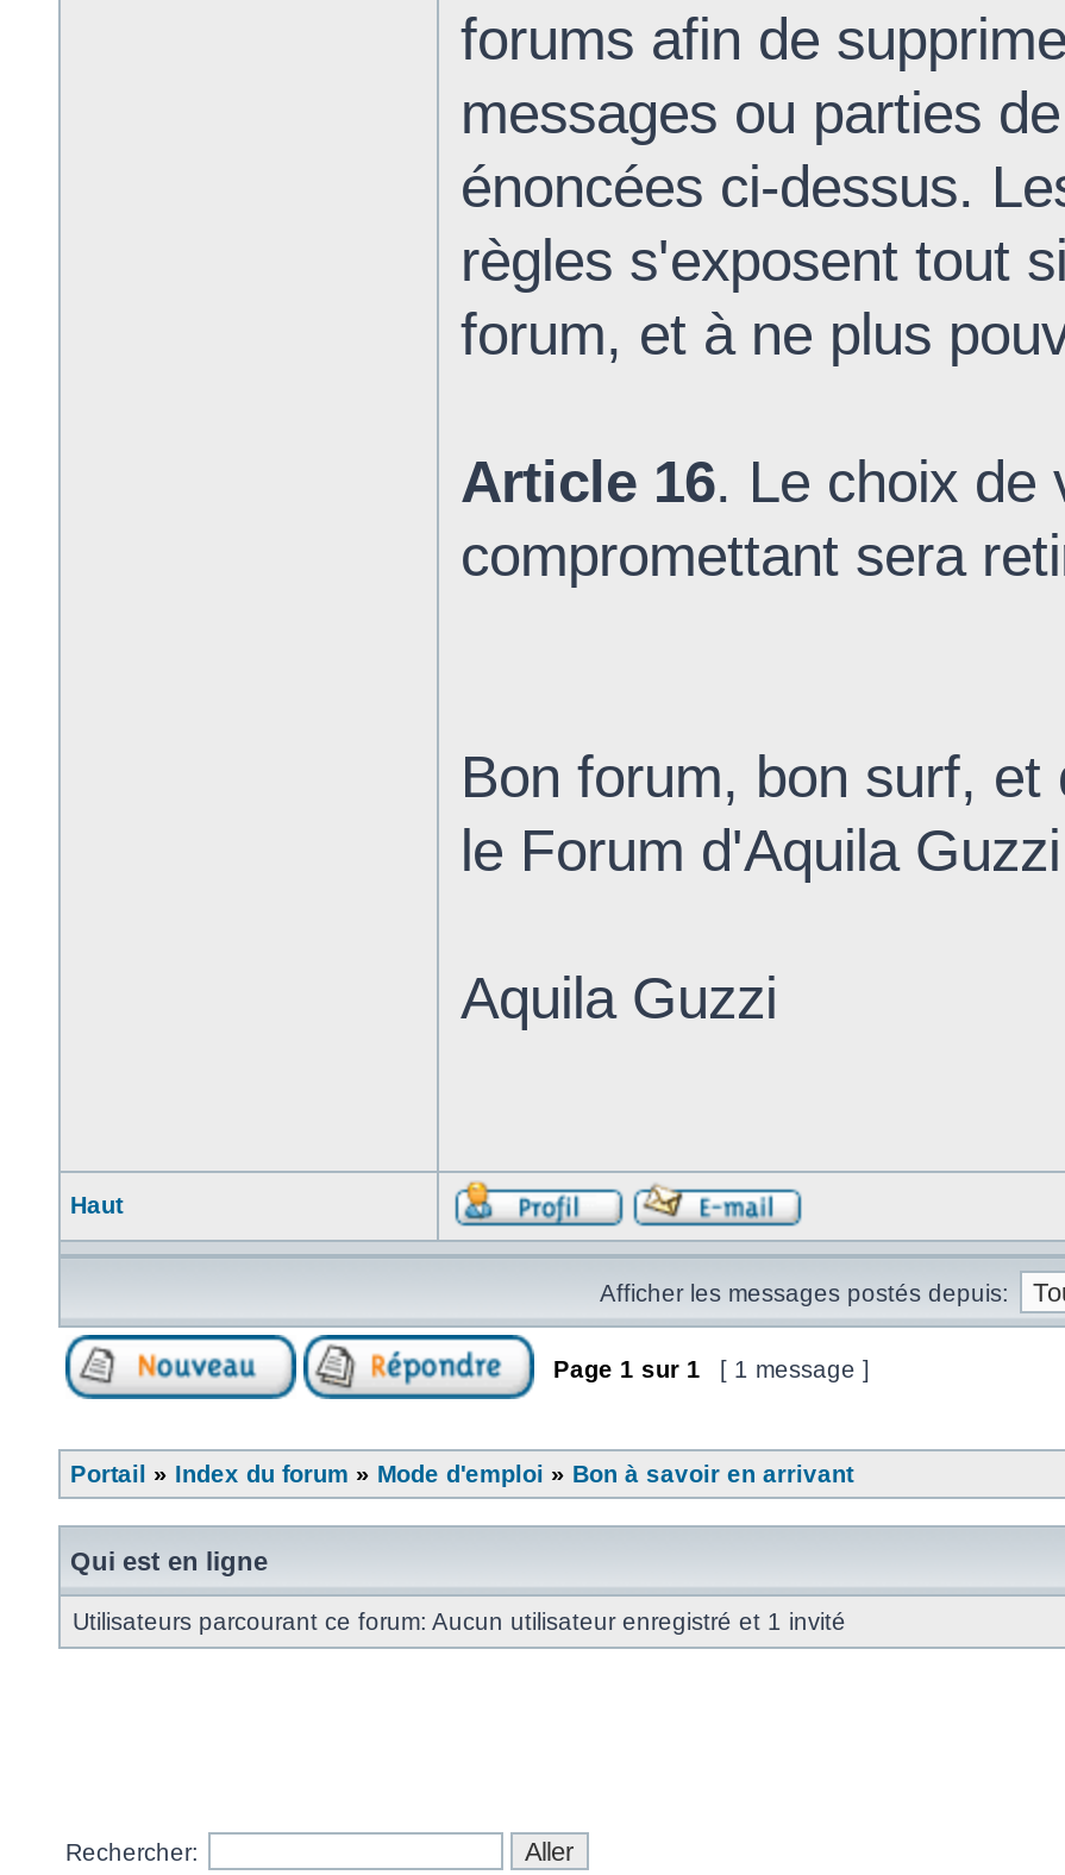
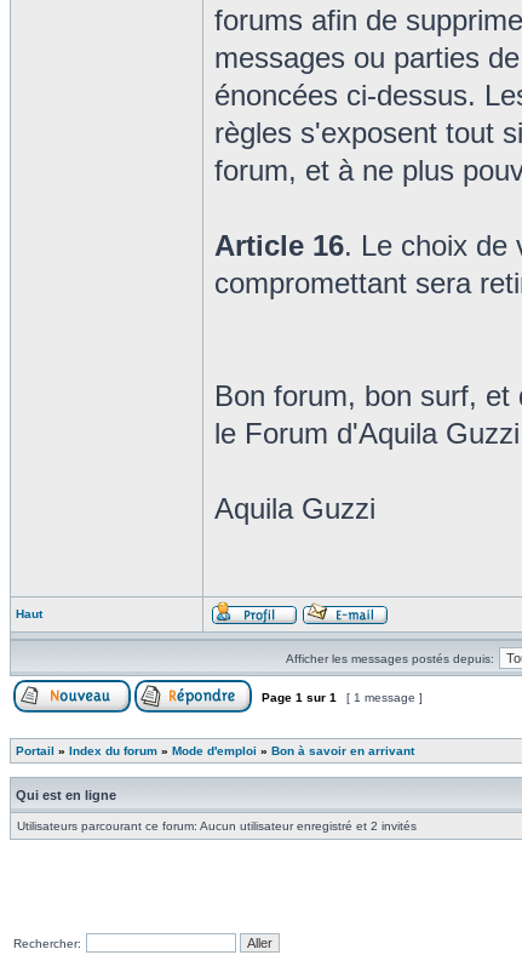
- Utilisateurs parcourant ce forum: Aucun utilisateur enregistré et 1 invité
+ Utilisateurs parcourant ce forum: Aucun utilisateur enregistré et 2 invités
